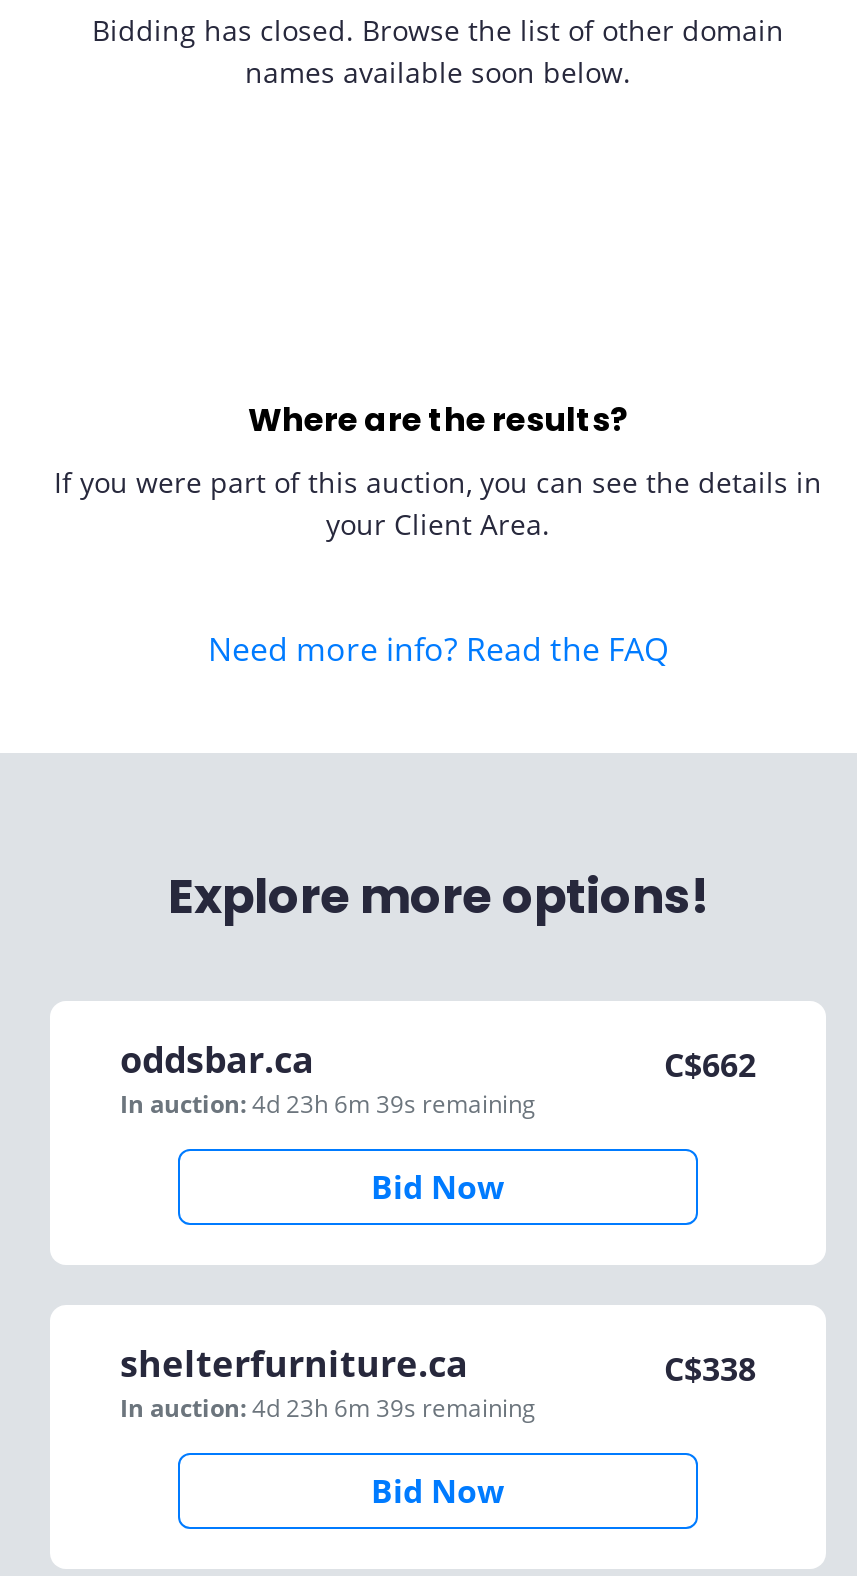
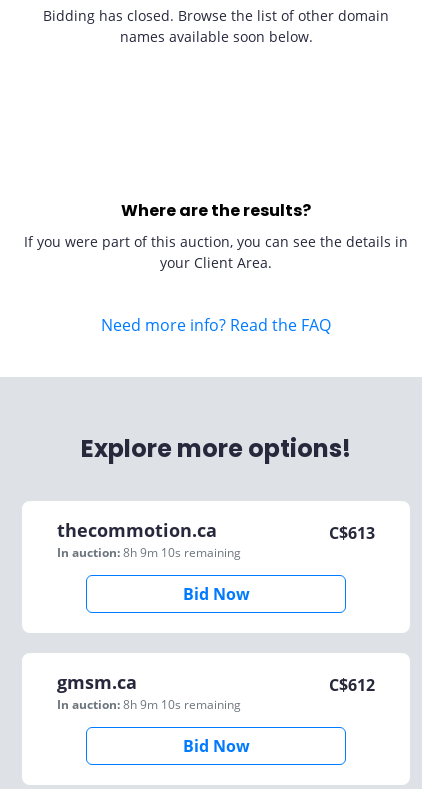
- oddsbar.ca
- In auction: 4d 23h 6m 39s remaining
+ thecommotion.ca
+ In auction: 8h 9m 10s remaining

- C$662
+ C$613

- shelterfurniture.ca
- In auction: 4d 23h 6m 39s remaining
+ gmsm.ca
+ In auction: 8h 9m 10s remaining

- C$338
+ C$612
